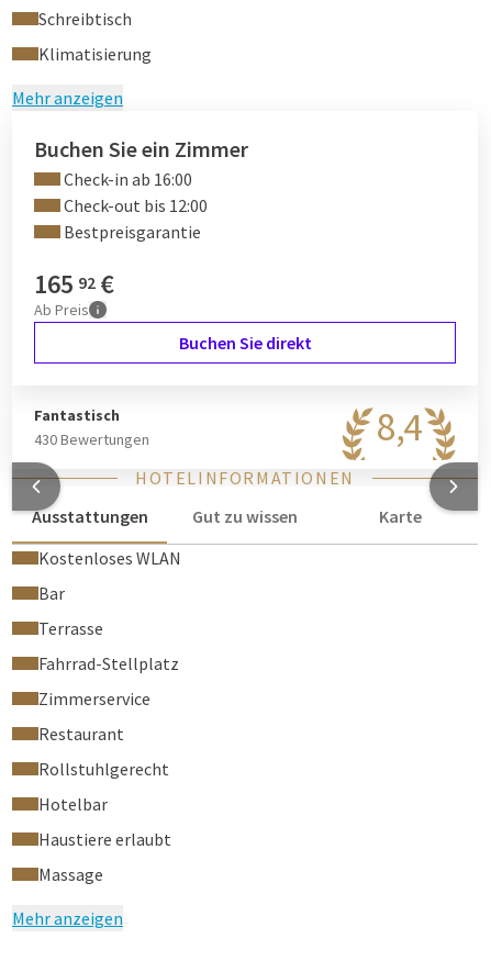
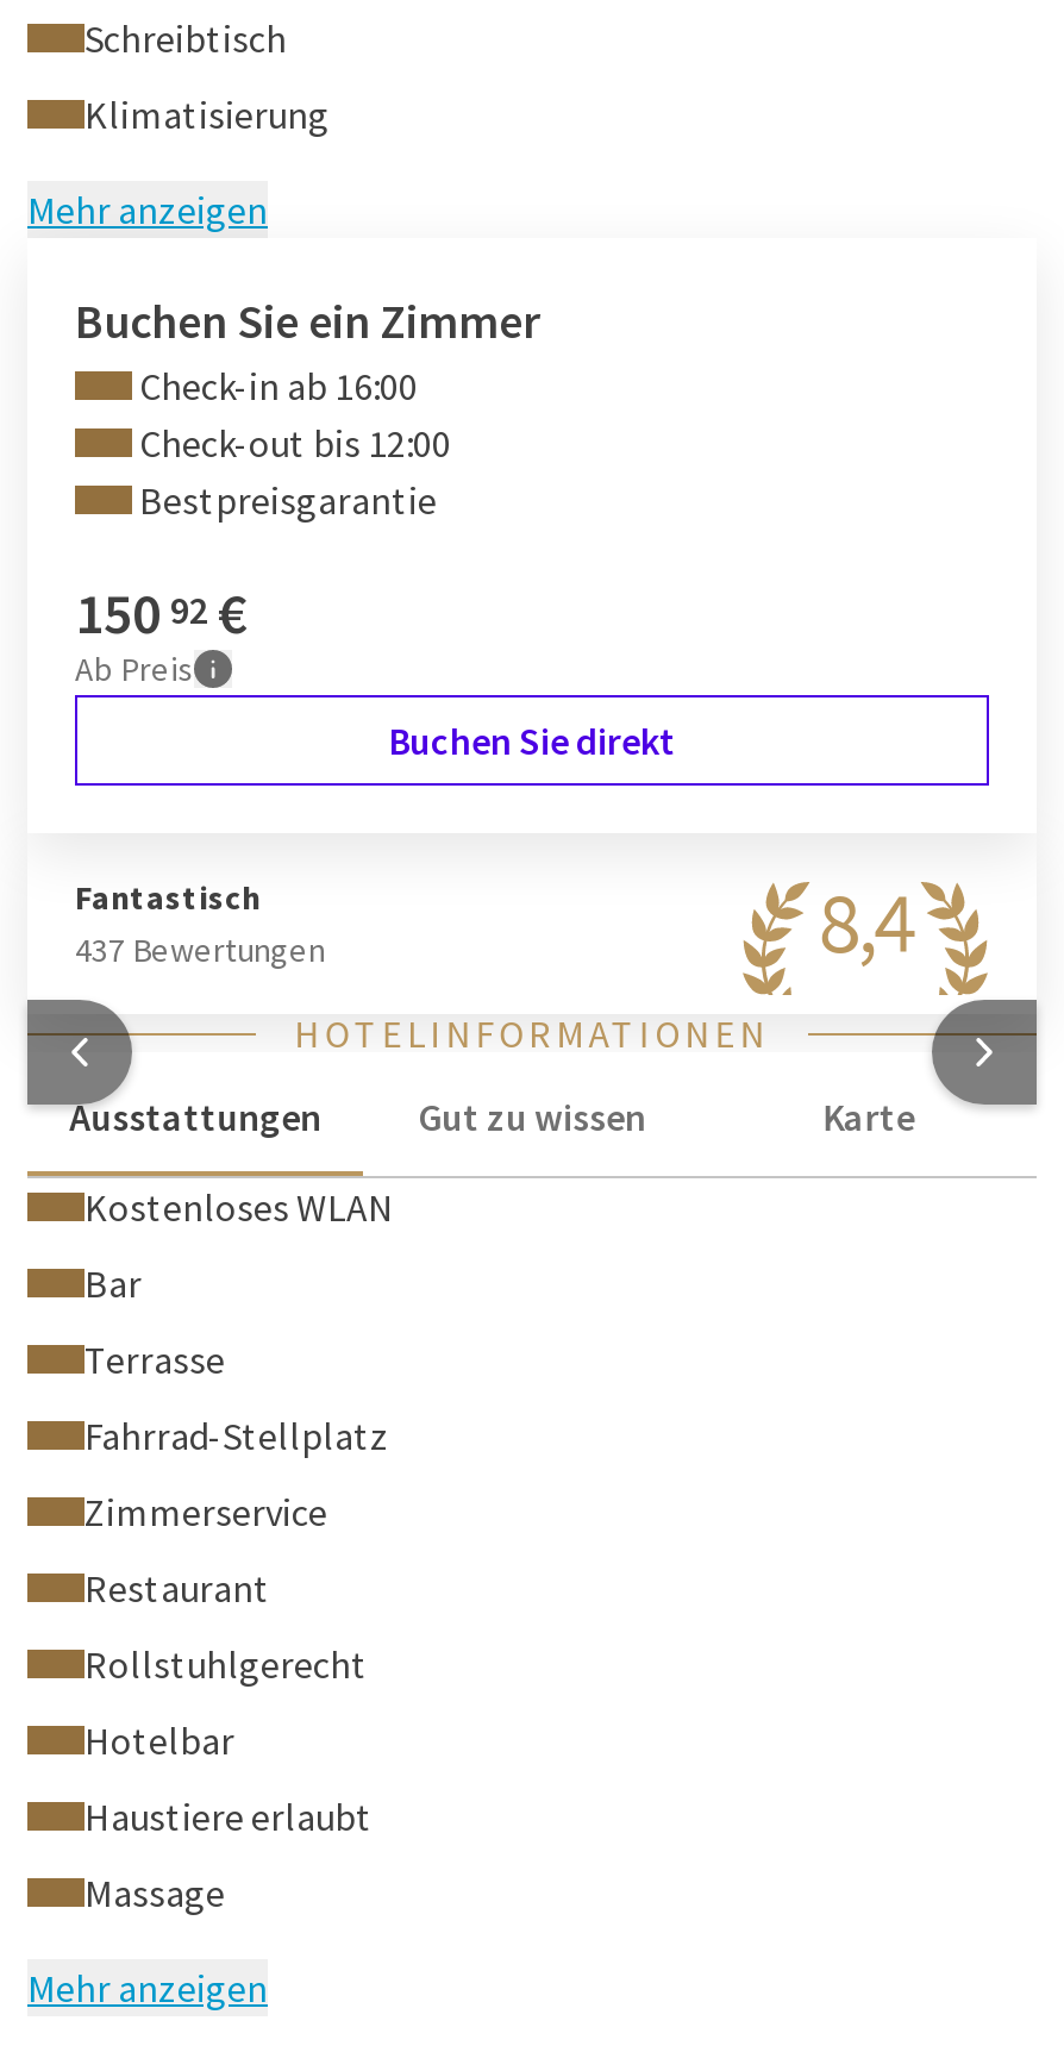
- 165 92 €
+ 150 92 €

- 430 Bewertungen
+ 437 Bewertungen
